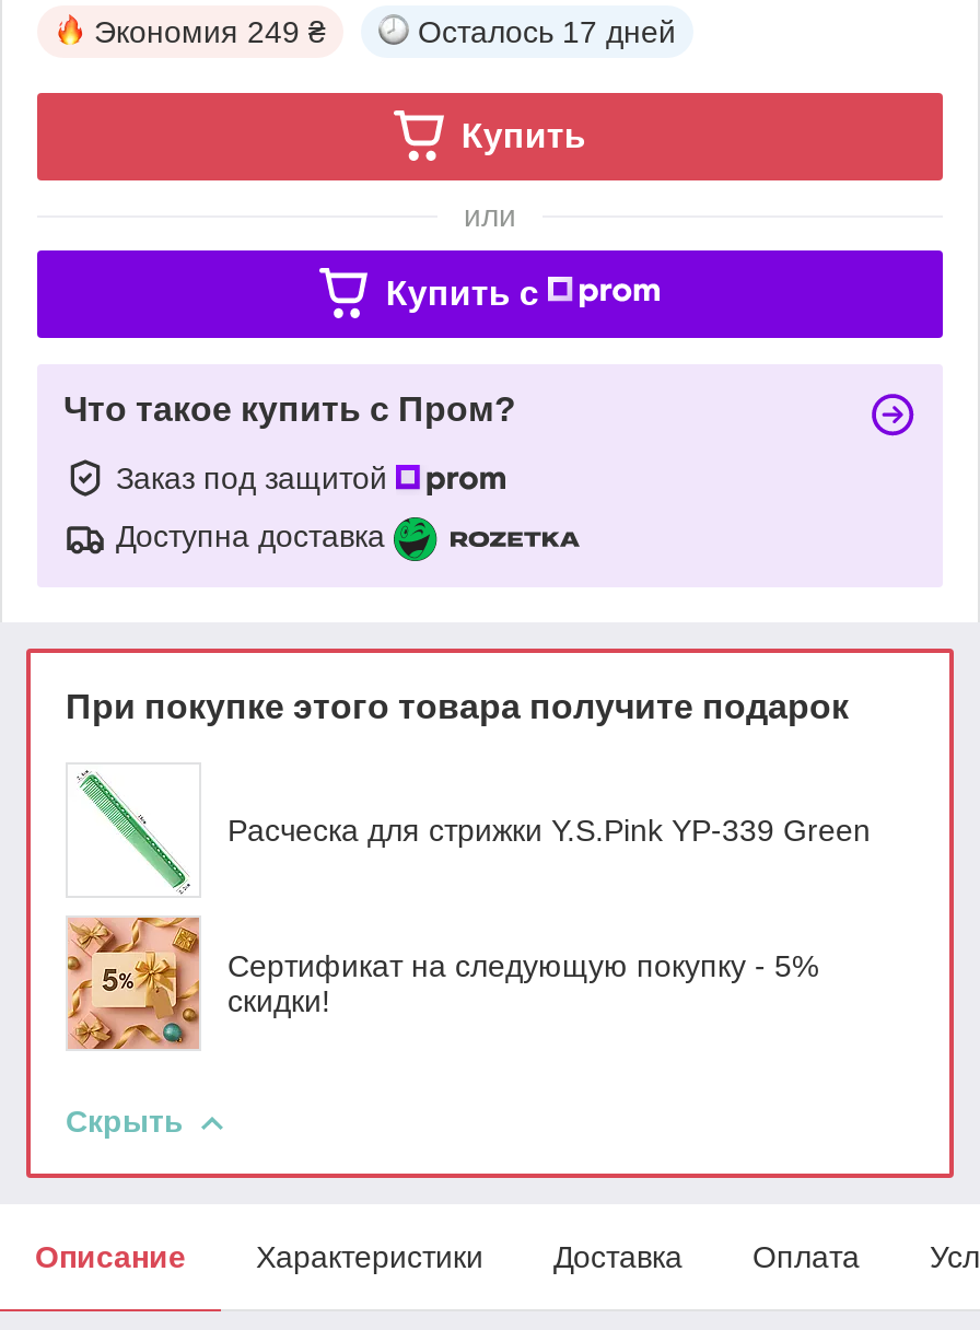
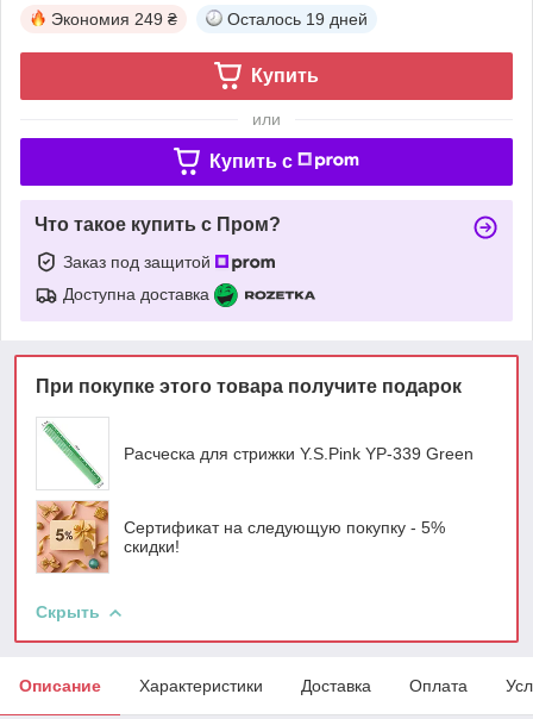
- Осталось 17 дней
+ Осталось 19 дней
